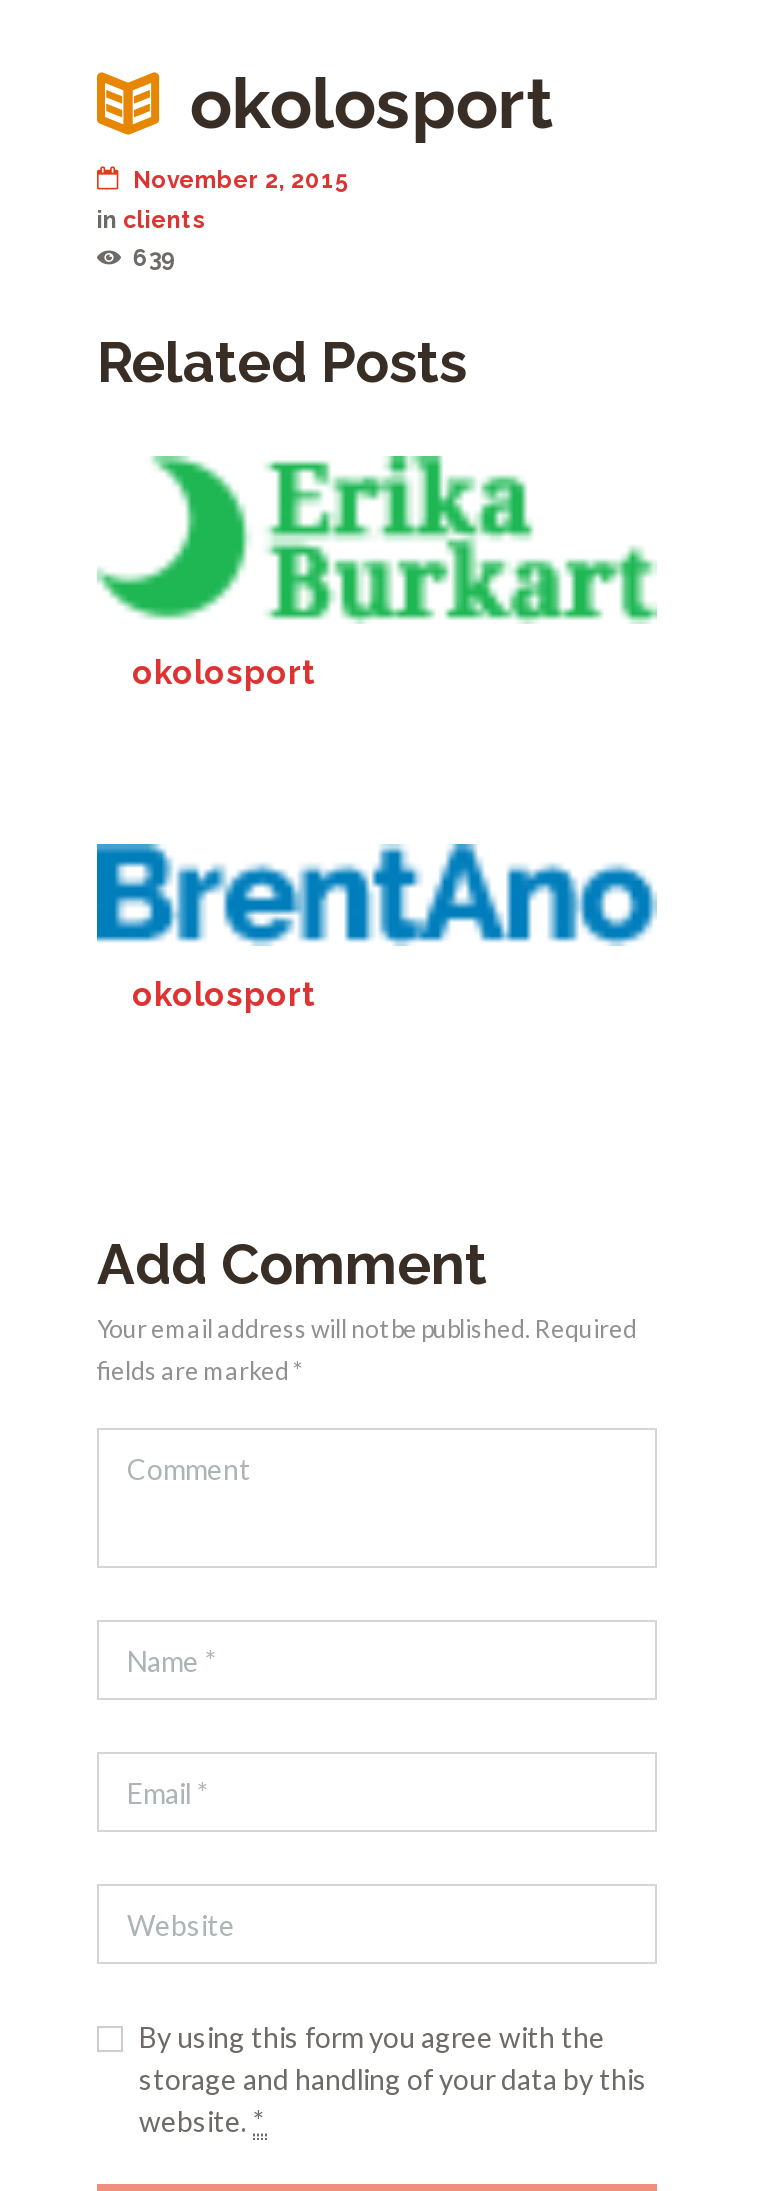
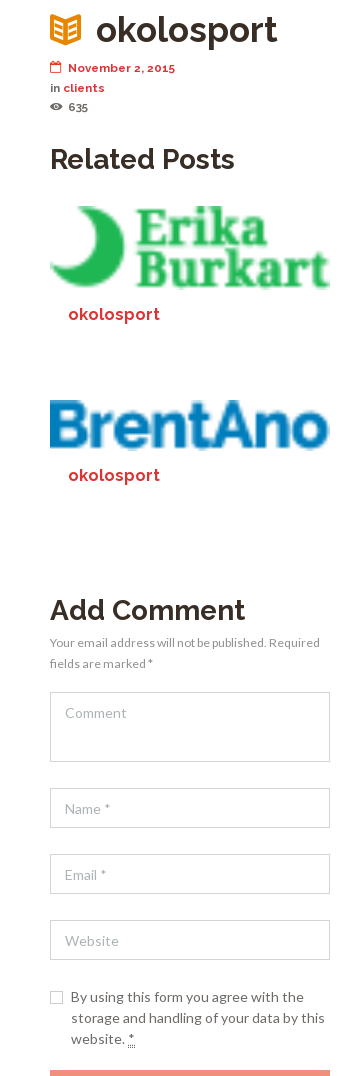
- 639
+ 635
